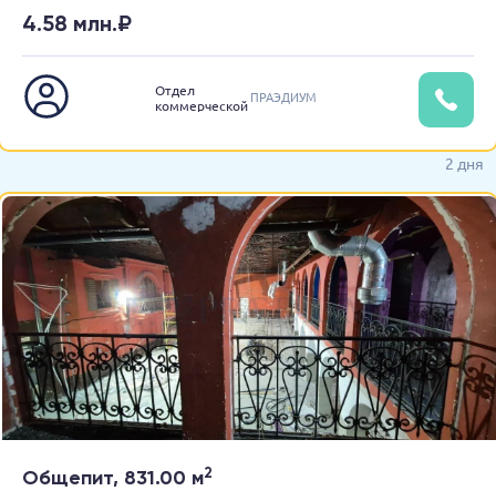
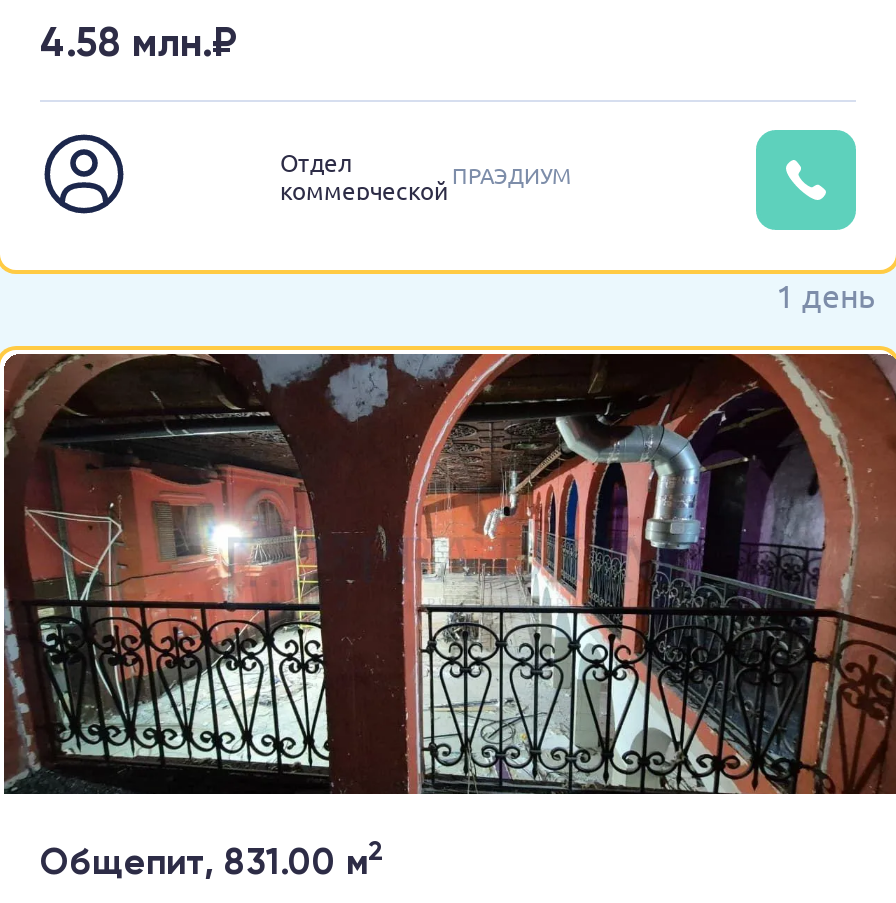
- 2 дня
+ 1 день
